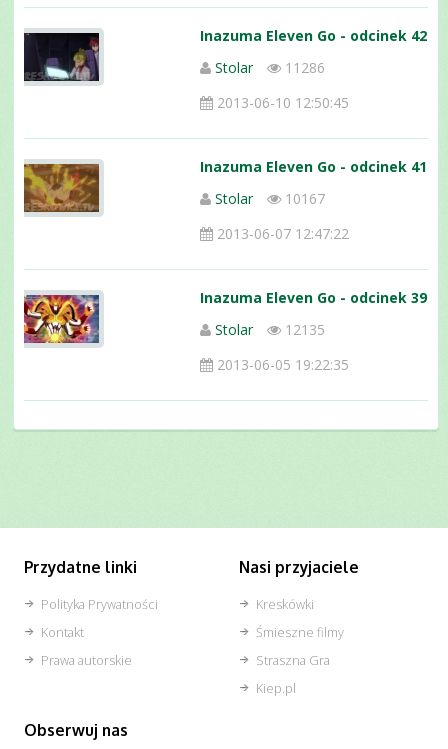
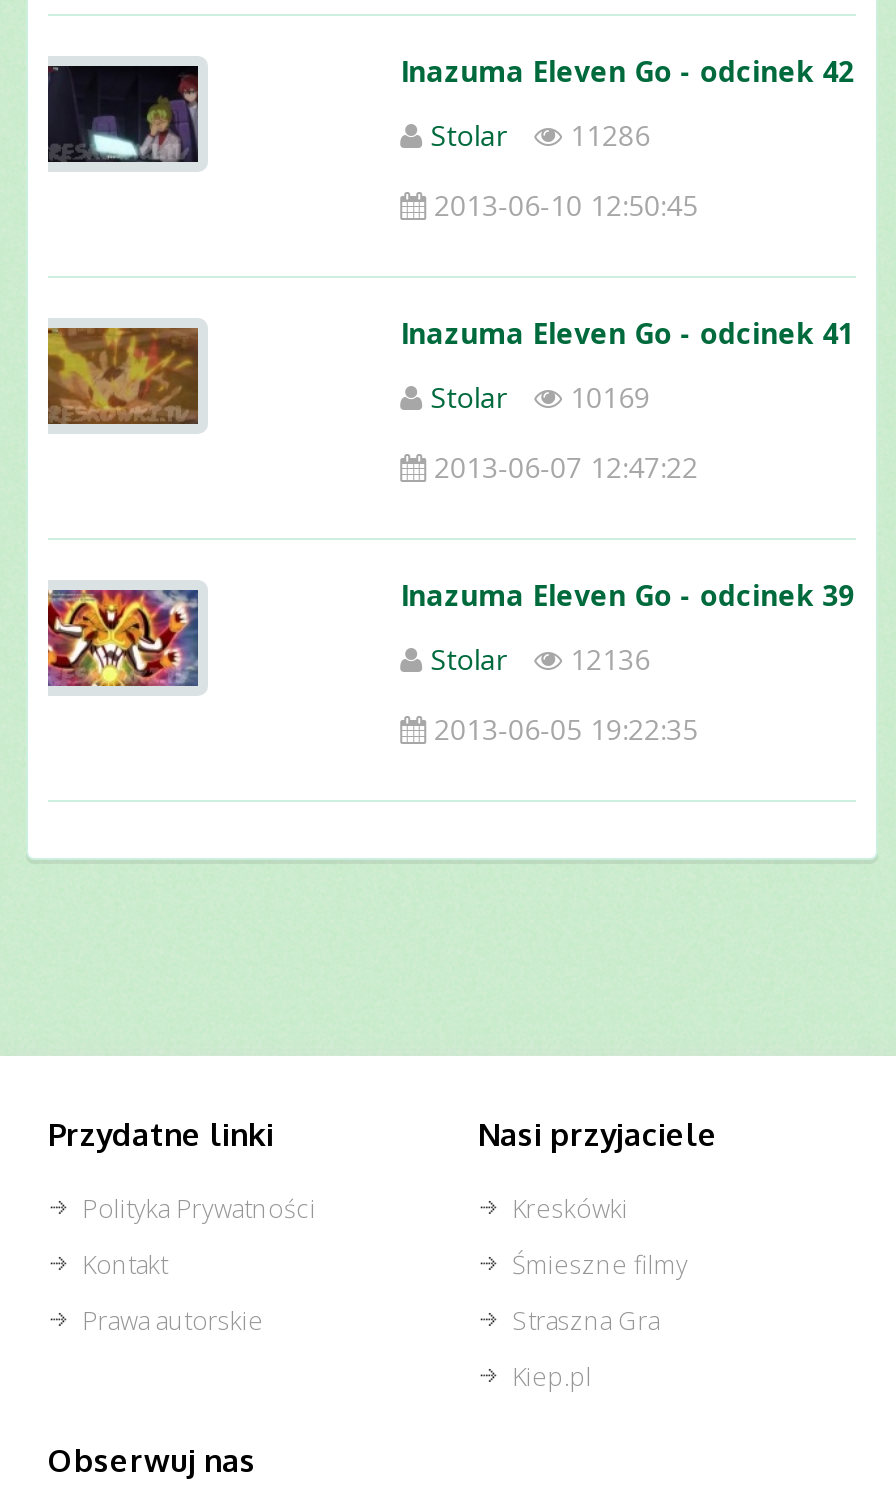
- Stolar 10167
+ Stolar 10169

- Stolar 12135
+ Stolar 12136
